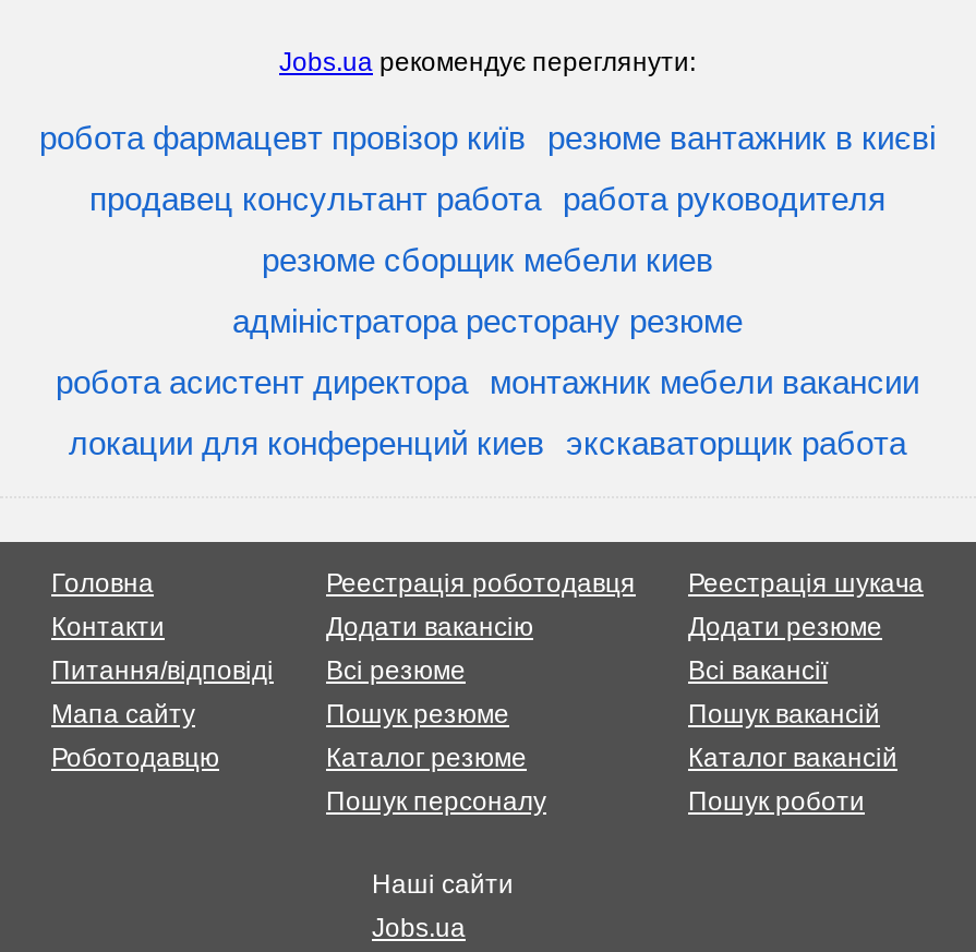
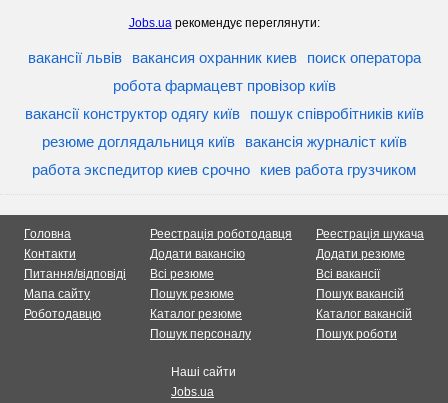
- робота фармацевт провізор київ резюме вантажник в києві
- продавец консультант работа работа руководителя
- резюме сборщик мебели киев
- адміністратора ресторану резюме
- робота асистент директора монтажник мебели вакансии
- локации для конференций киев экскаваторщик работа
+ вакансії львів вакансия охранник киев поиск оператора
+ робота фармацевт провізор київ
+ вакансії конструктор одягу київ пошук співробітників київ
+ резюме доглядальниця київ вакансія журналіст київ
+ работа экспедитор киев срочно киев работа грузчиком
